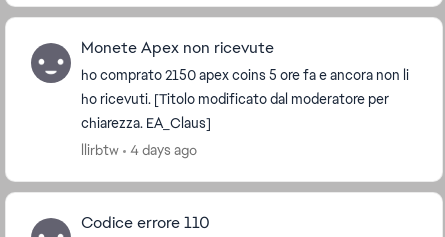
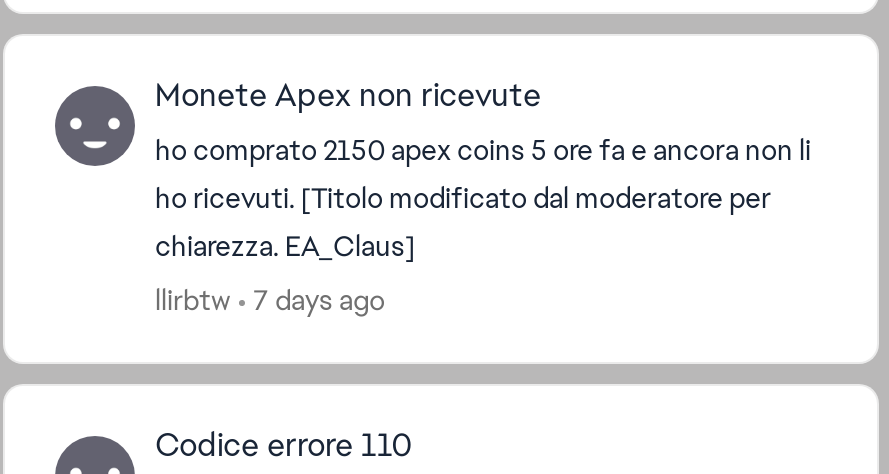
- llirbtw 4 days ago
+ llirbtw 7 days ago
